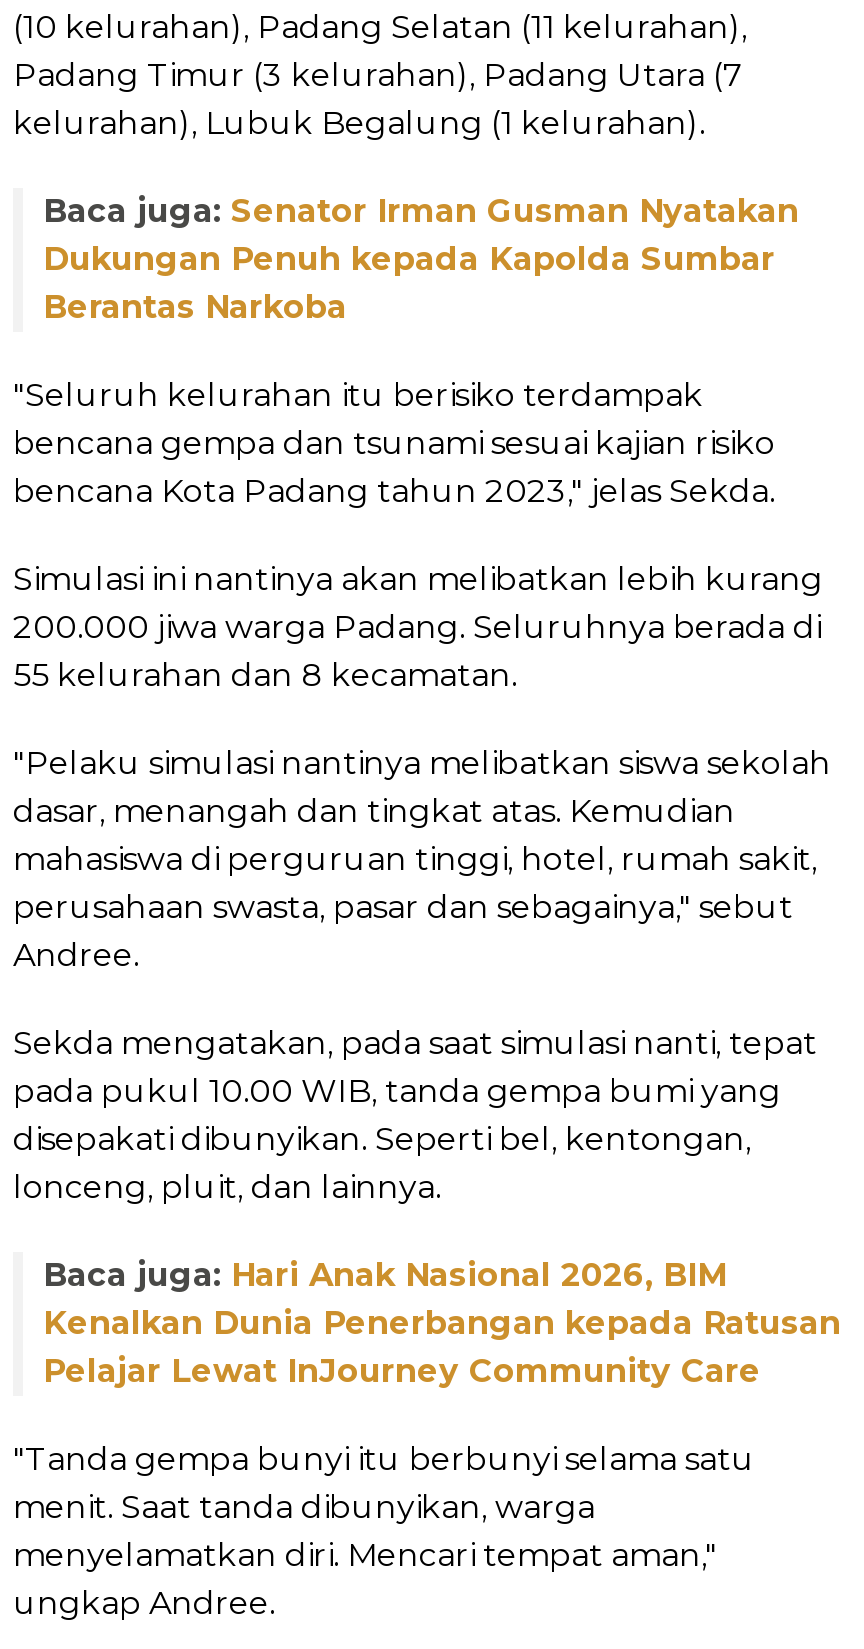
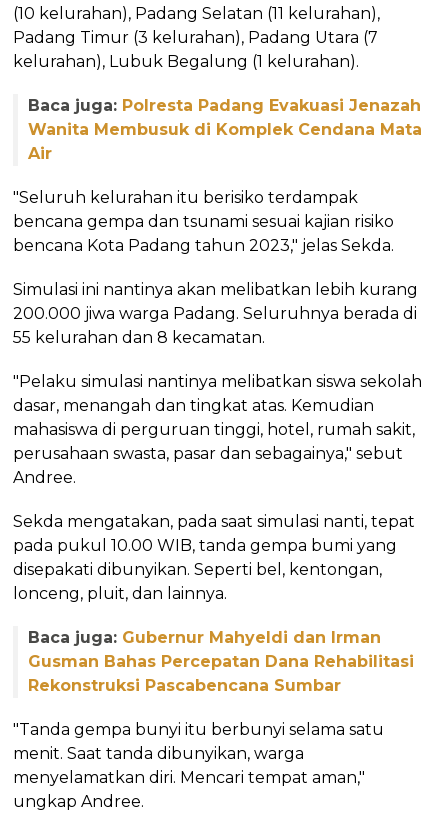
- Baca juga: Senator Irman Gusman Nyatakan
- Dukungan Penuh kepada Kapolda Sumbar
- Berantas Narkoba
+ Baca juga: Polresta Padang Evakuasi Jenazah
+ Wanita Membusuk di Komplek Cendana Mata
+ Air

- Baca juga: Hari Anak Nasional 2026, BIM
- Kenalkan Dunia Penerbangan kepada Ratusan
- Pelajar Lewat InJourney Community Care
+ Baca juga: Gubernur Mahyeldi dan Irman
+ Gusman Bahas Percepatan Dana Rehabilitasi
+ Rekonstruksi Pascabencana Sumbar
